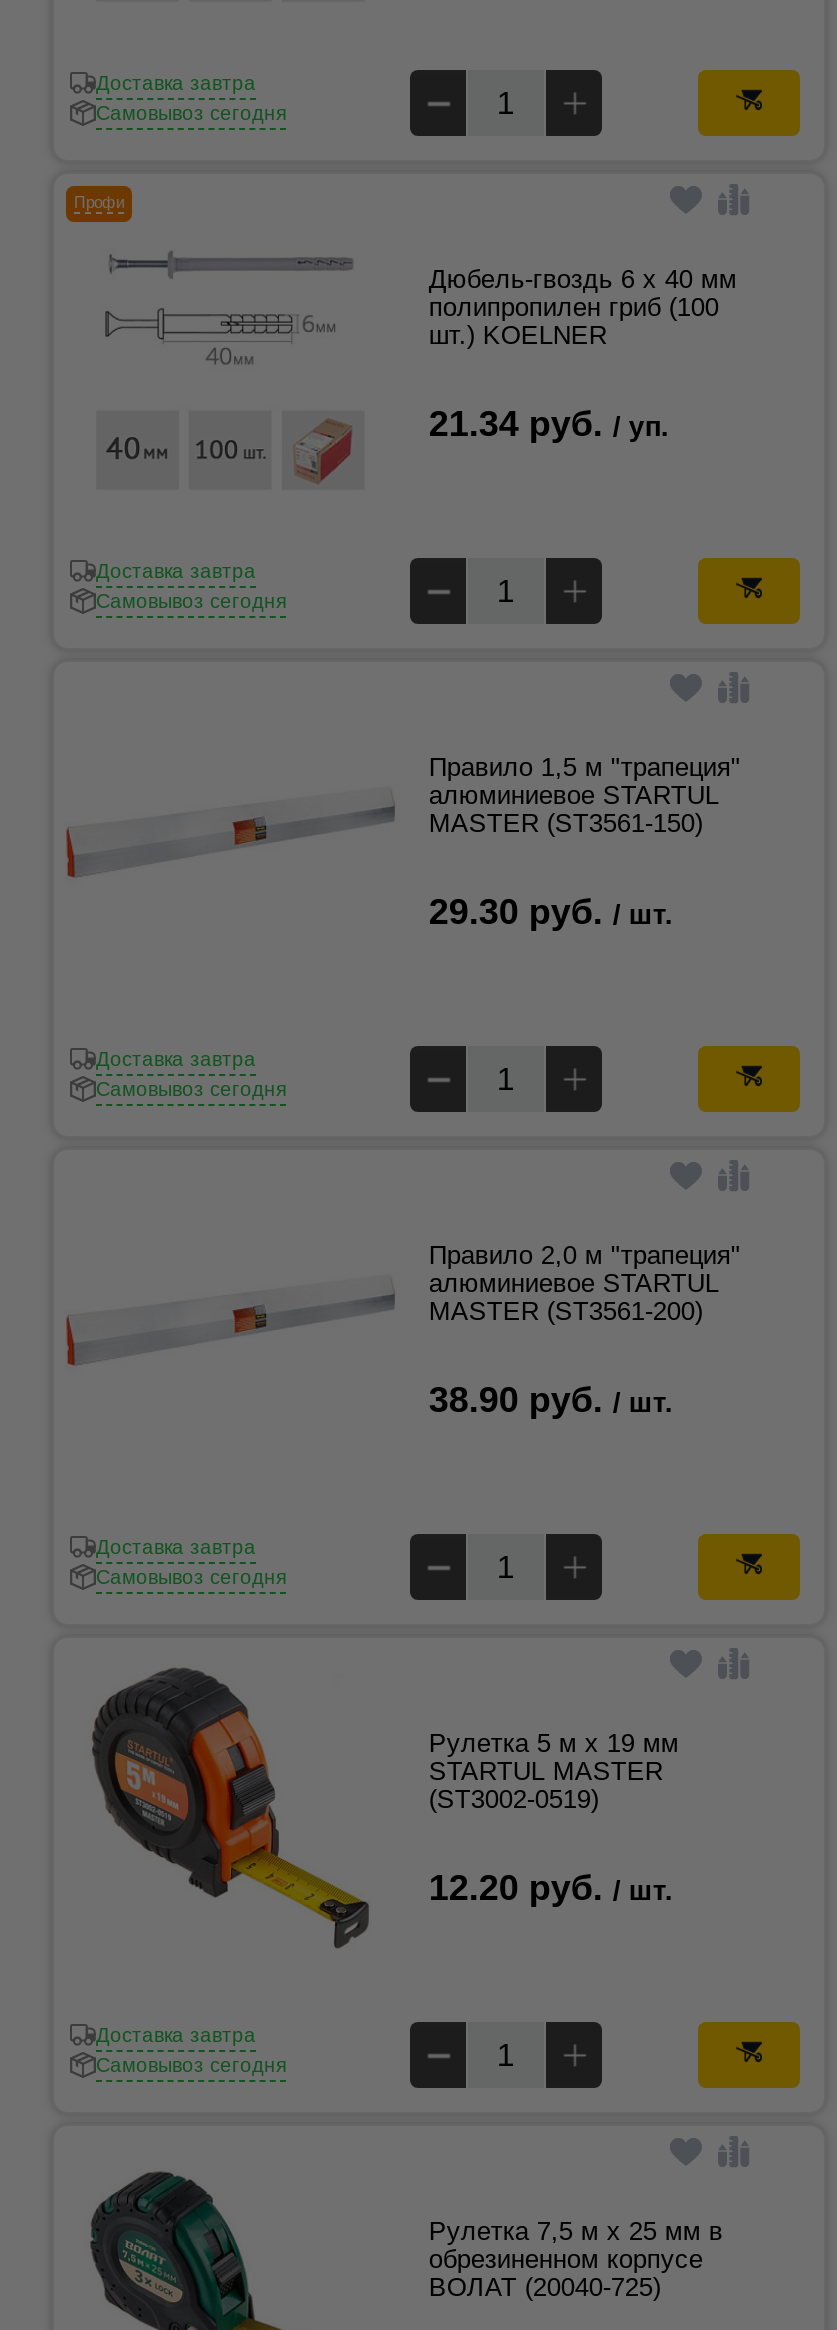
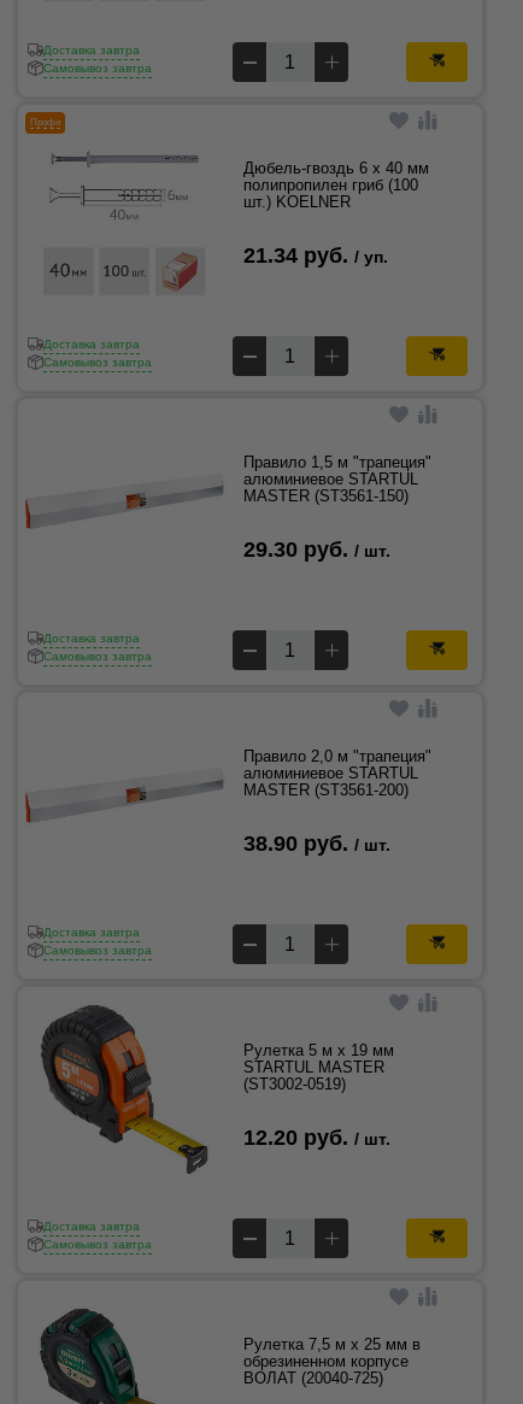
- Самовывоз сегодня
+ Самовывоз завтра

- Самовывоз сегодня
+ Самовывоз завтра

- Самовывоз сегодня
+ Самовывоз завтра

- Самовывоз сегодня
+ Самовывоз завтра

- Самовывоз сегодня
+ Самовывоз завтра
